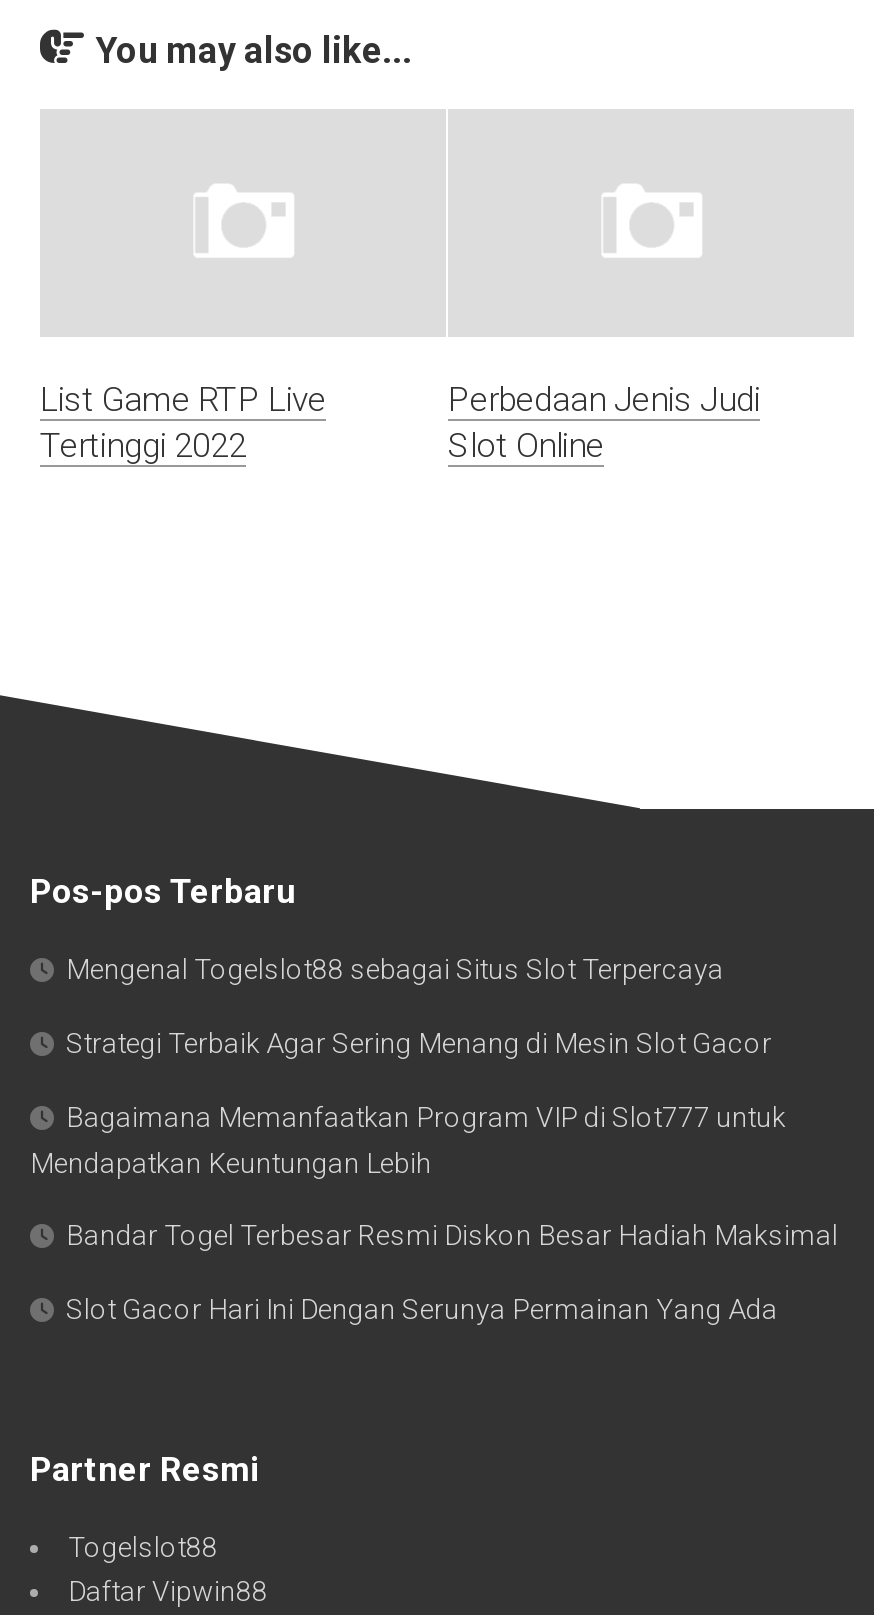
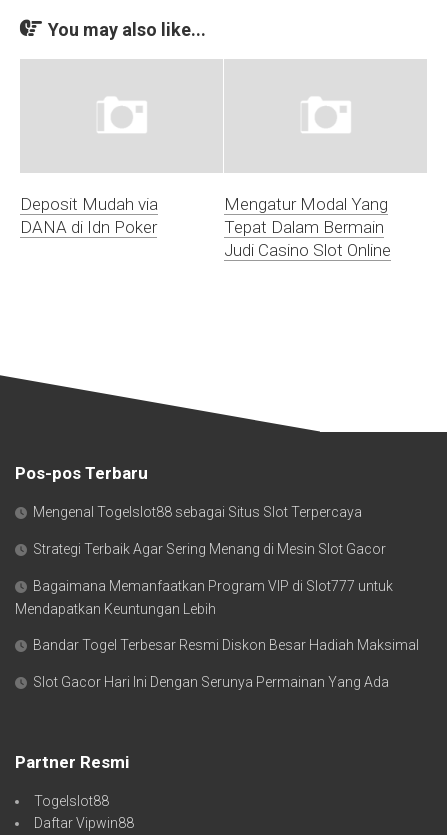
- List Game RTP Live
- Tertinggi 2022
+ Deposit Mudah via
+ DANA di Idn Poker

- Perbedaan Jenis Judi
- Slot Online
+ Mengatur Modal Yang
+ Tepat Dalam Bermain
+ Judi Casino Slot Online
